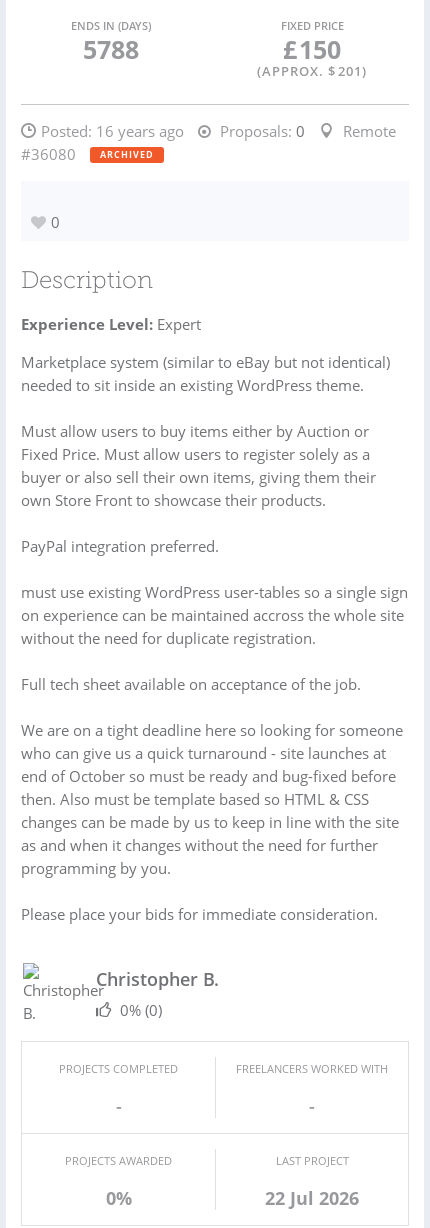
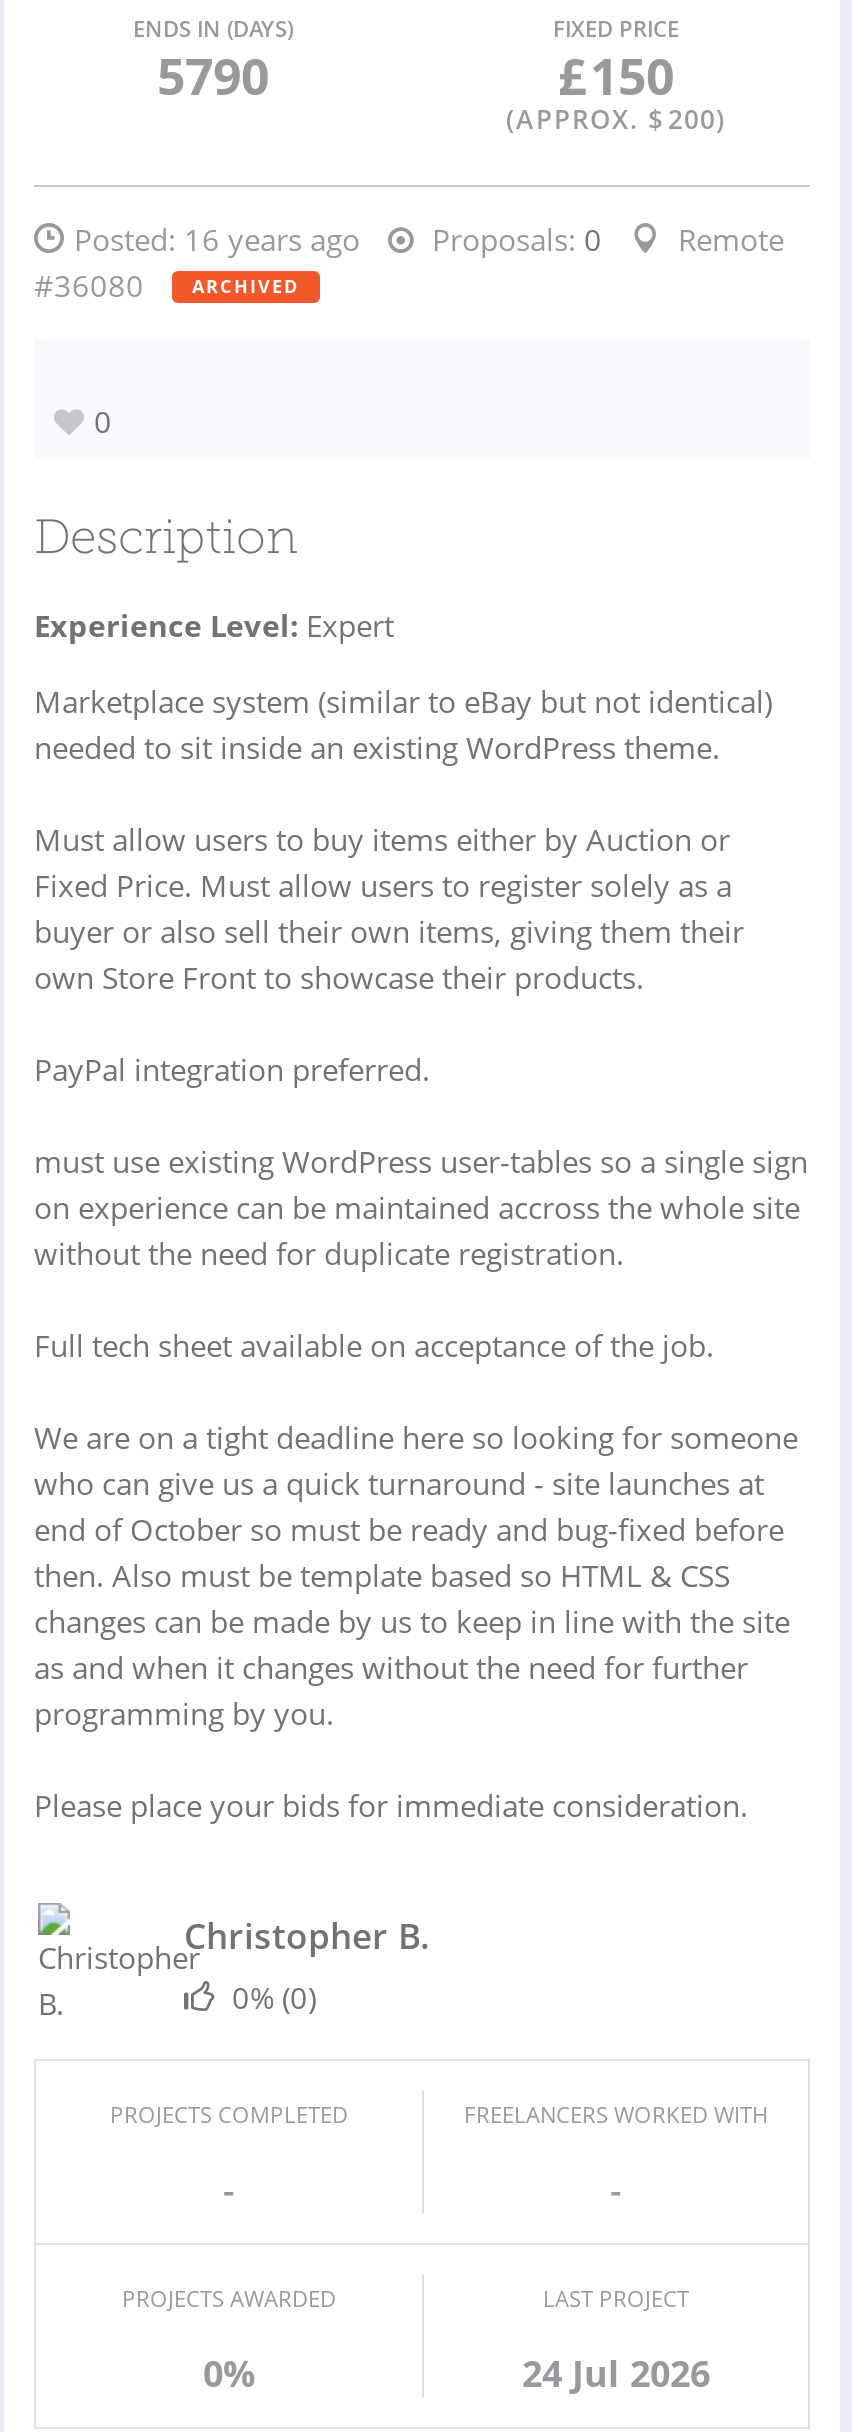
- 5788
+ 5790

- (APPROX. $ 201)
+ (APPROX. $ 200)

- 22 Jul 2026
+ 24 Jul 2026
